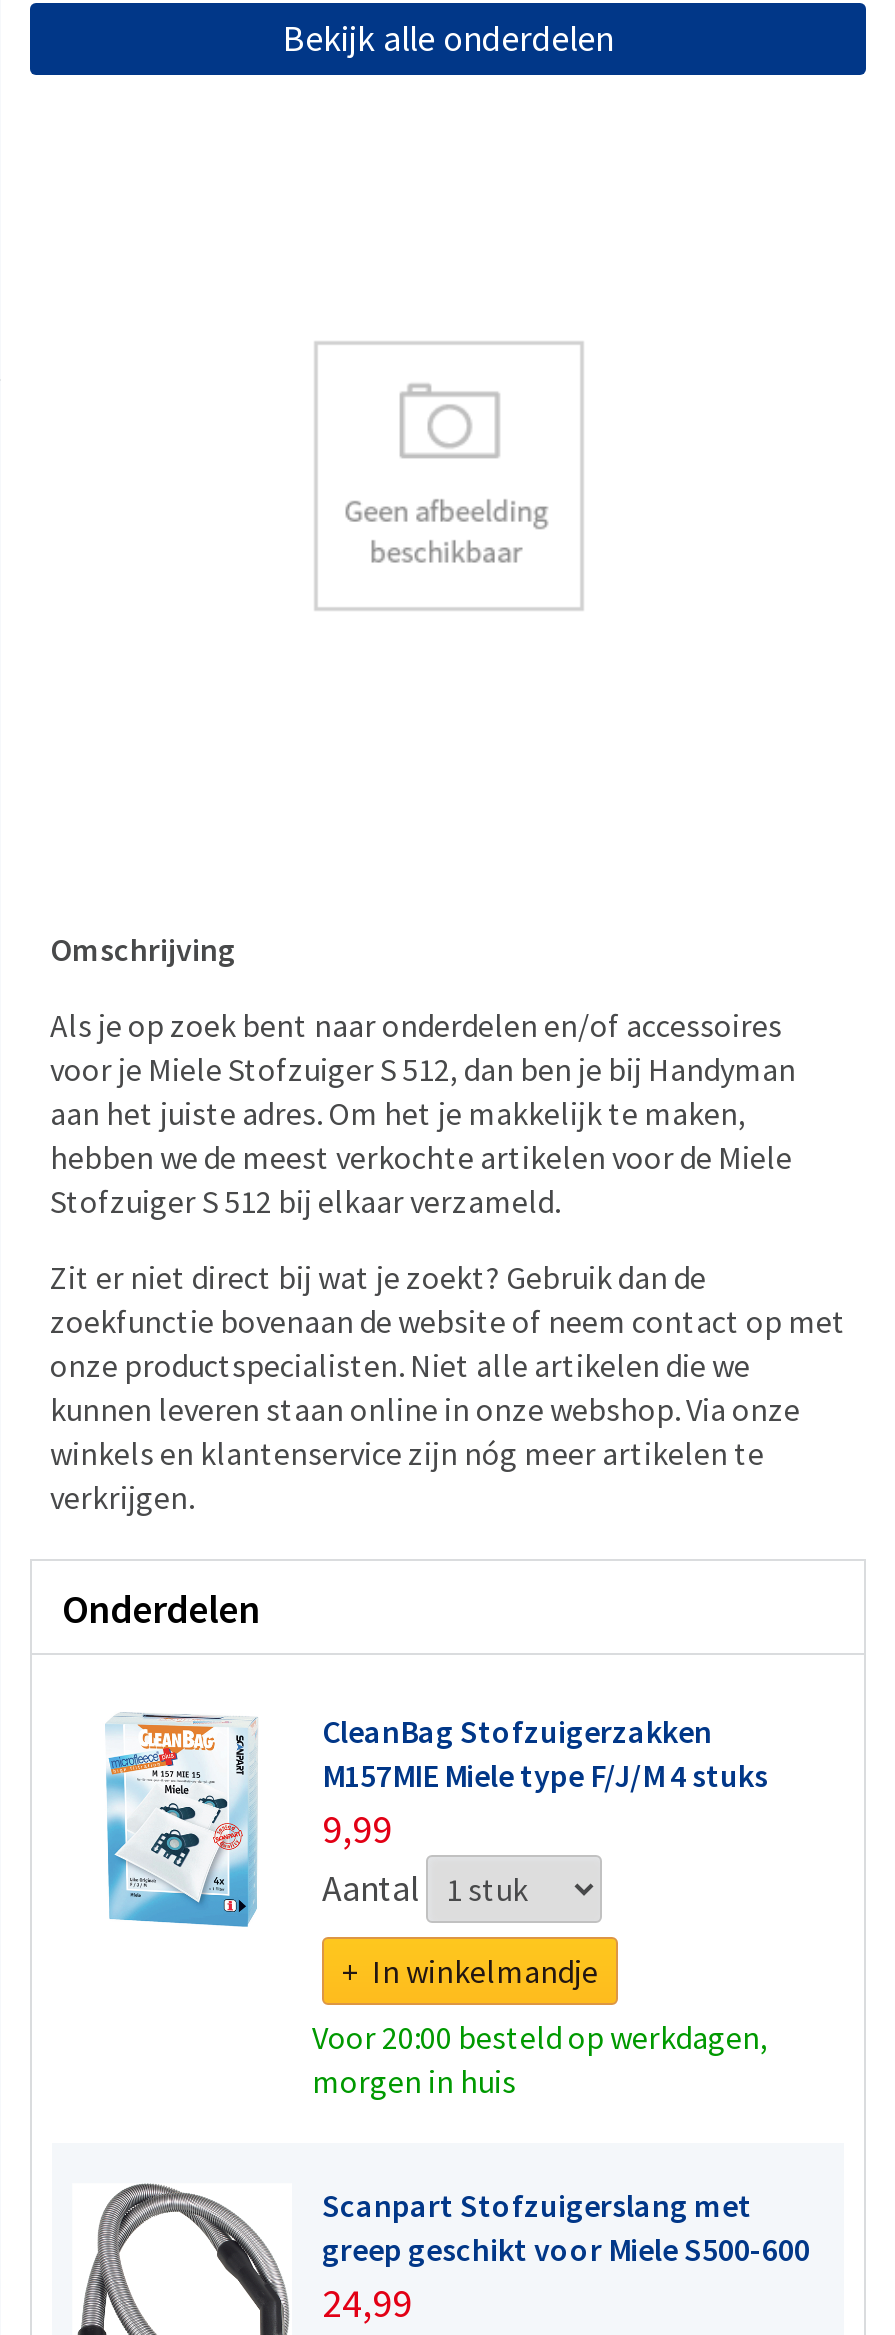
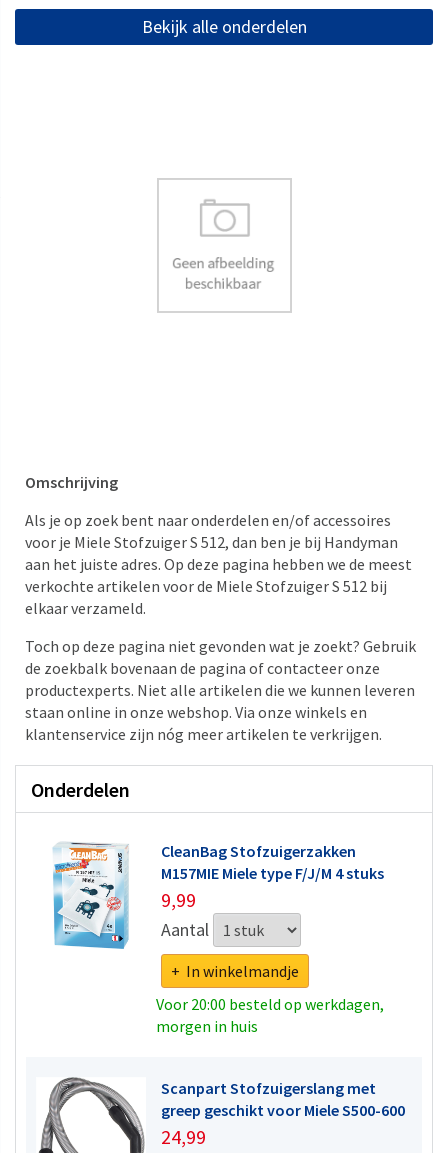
- aan het juiste adres. Om het je makkelijk te maken,
- hebben we de meest verkochte artikelen voor de Miele
- Stofzuiger S 512 bij elkaar verzameld.
+ aan het juiste adres. Op deze pagina hebben we de meest
+ verkochte artikelen voor de Miele Stofzuiger S 512 bij
+ elkaar verzameld.

- Zit er niet direct bij wat je zoekt? Gebruik dan de
- zoekfunctie bovenaan de website of neem contact op met
- onze productspecialisten. Niet alle artikelen die we
- kunnen leveren staan online in onze webshop. Via onze
- winkels en klantenservice zijn nóg meer artikelen te
- verkrijgen.
+ Toch op deze pagina niet gevonden wat je zoekt? Gebruik
+ de zoekbalk bovenaan de pagina of contacteer onze
+ productexperts. Niet alle artikelen die we kunnen leveren
+ staan online in onze webshop. Via onze winkels en
+ klantenservice zijn nóg meer artikelen te verkrijgen.
